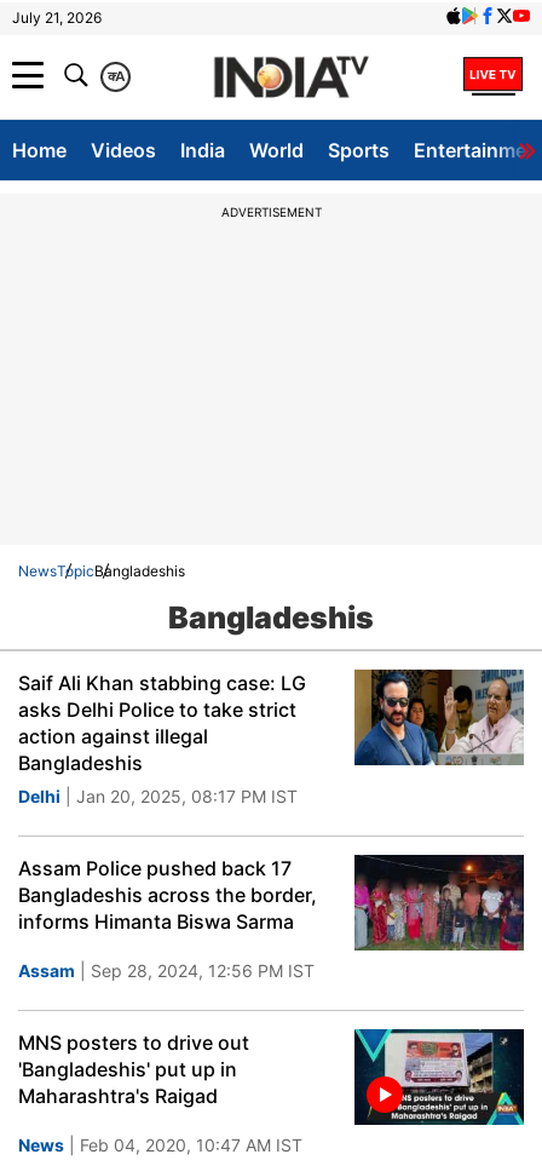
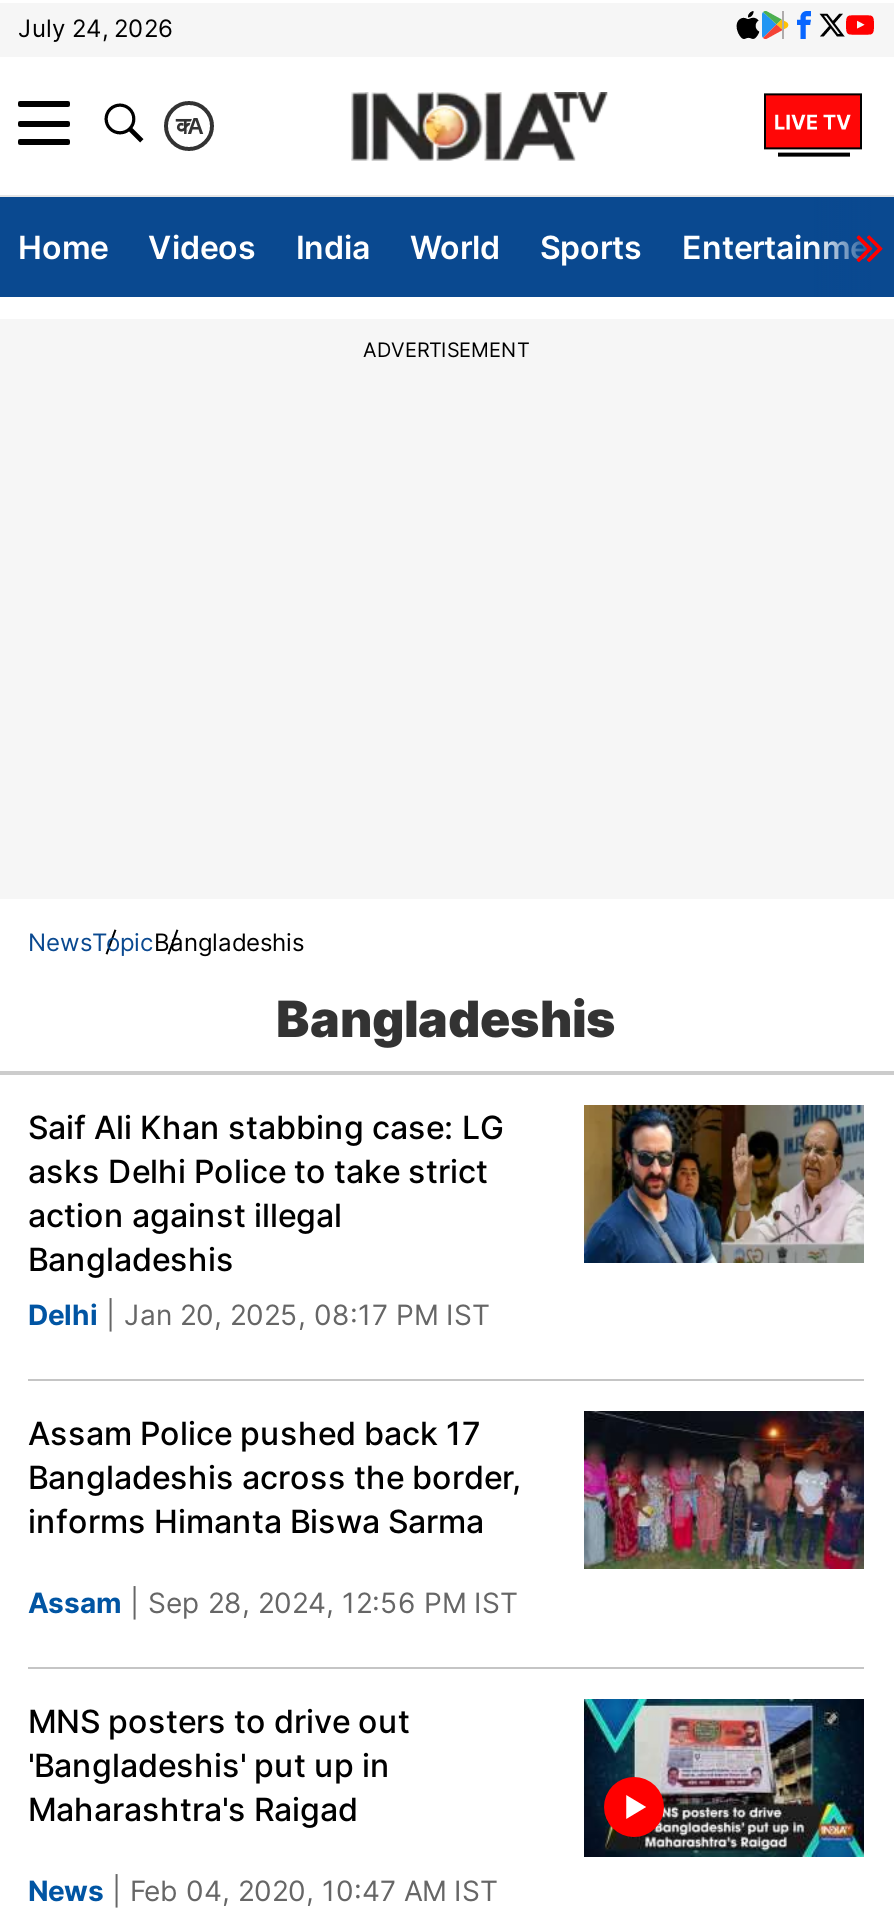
- July 21, 2026
+ July 24, 2026
